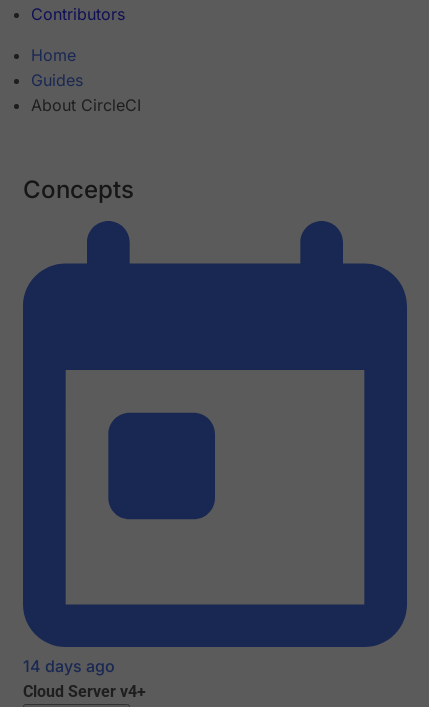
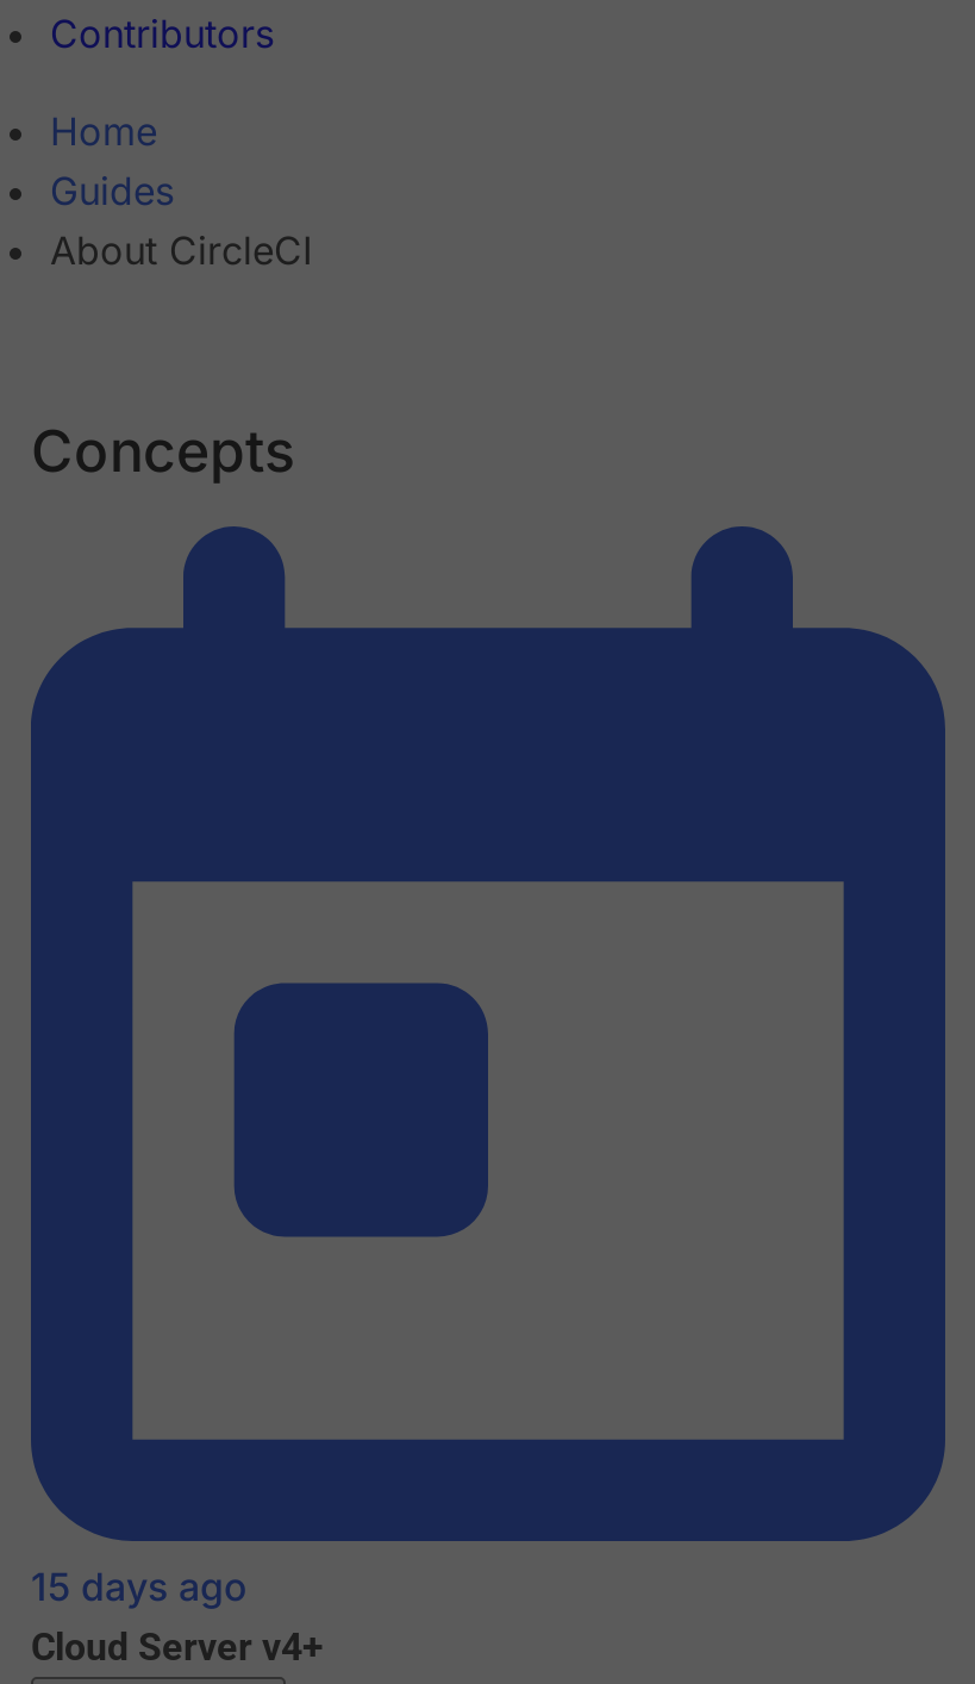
- 14 days ago
+ 15 days ago
